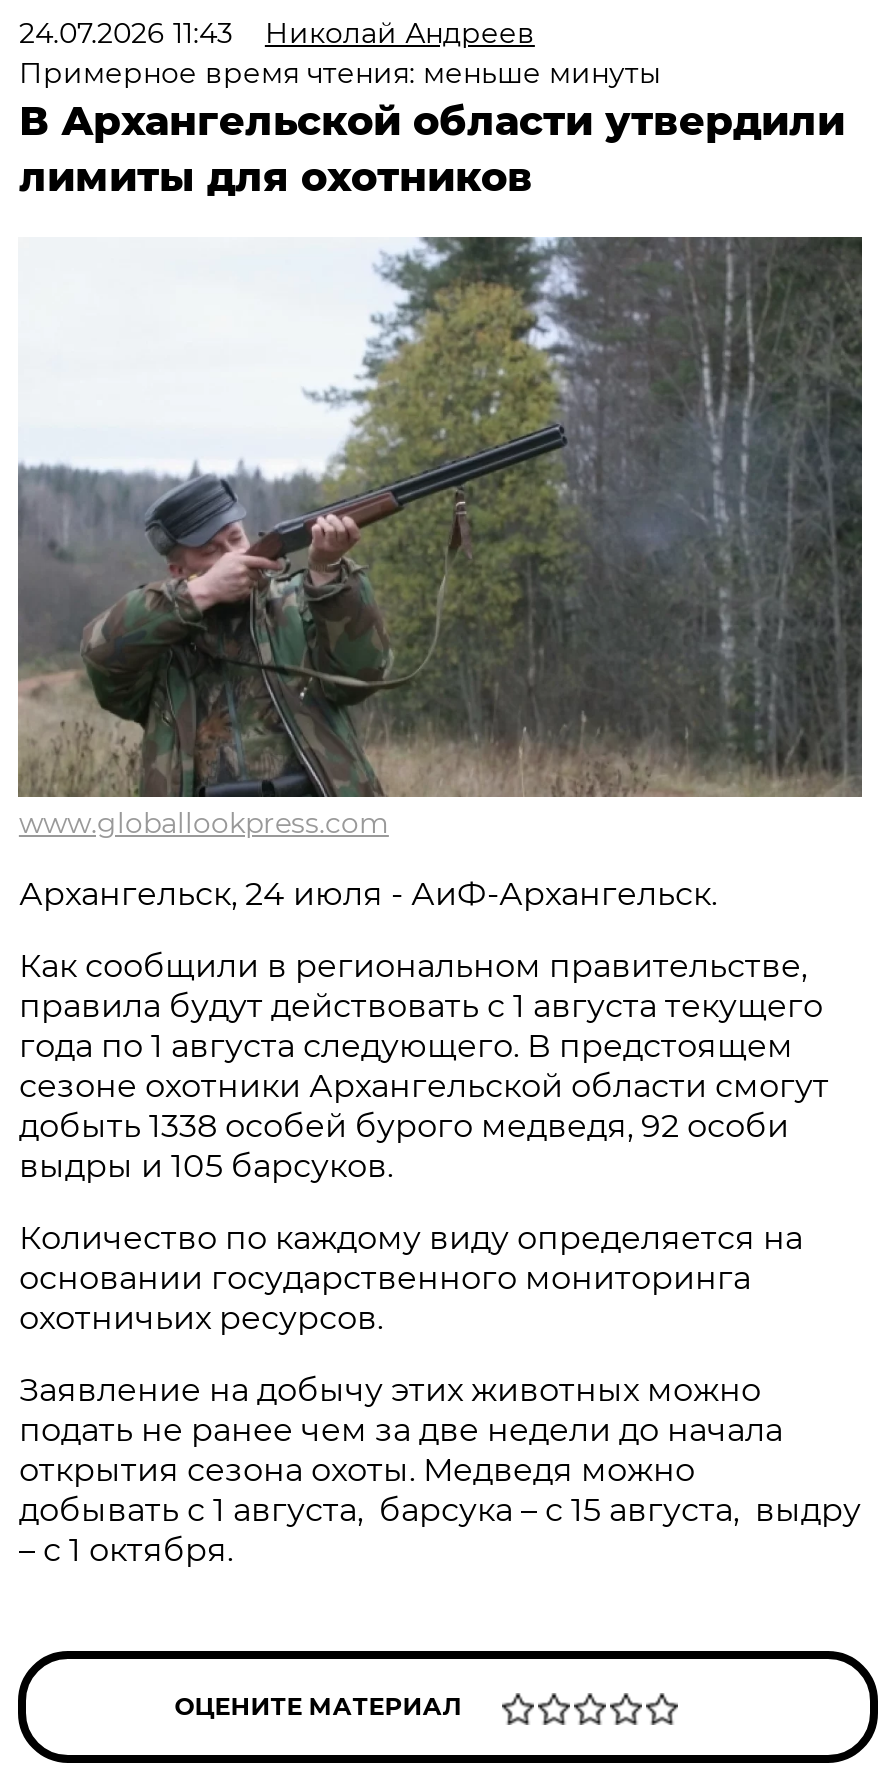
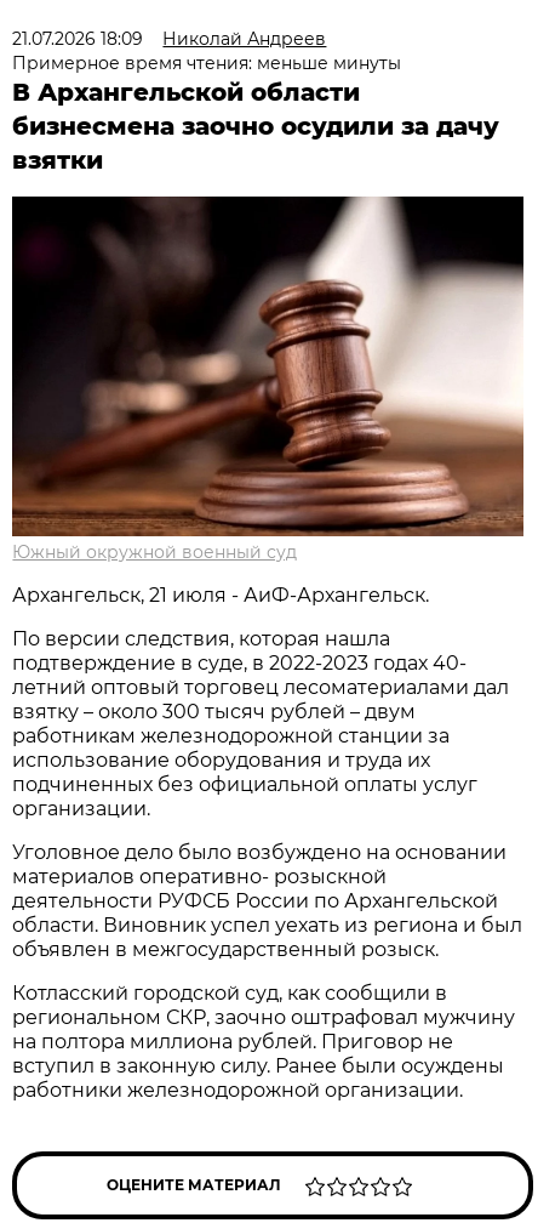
- 24.07.2026 11:43 Николай Андреев
+ 21.07.2026 18:09 Николай Андреев

- В Архангельской области утвердили
- лимиты для охотников
+ В Архангельской области
+ бизнесмена заочно осудили за дачу
+ взятки

- [image]
- www.globallookpress.com
+ [image]
+ Южный окружной военный суд

- Архангельск, 24 июля - АиФ-Архангельск.
+ Архангельск, 21 июля - АиФ-Архангельск.

- Как сообщили в региональном правительстве,
- правила будут действовать с 1 августа текущего
- года по 1 августа следующего. В предстоящем
- сезоне охотники Архангельской области смогут
- добыть 1338 особей бурого медведя, 92 особи
- выдры и 105 барсуков.
+ По версии следствия, которая нашла
+ подтверждение в суде, в 2022-2023 годах 40-
+ летний оптовый торговец лесоматериалами дал
+ взятку – около 300 тысяч рублей – двум
+ работникам железнодорожной станции за
+ использование оборудования и труда их
+ подчиненных без официальной оплаты услуг
+ организации.

- Количество по каждому виду определяется на
- основании государственного мониторинга
- охотничьих ресурсов.
+ Уголовное дело было возбуждено на основании
+ материалов оперативно- розыскной
+ деятельности РУФСБ России по Архангельской
+ области. Виновник успел уехать из региона и был
+ объявлен в межгосударственный розыск.

- Заявление на добычу этих животных можно
- подать не ранее чем за две недели до начала
- открытия сезона охоты. Медведя можно
- добывать с 1 августа, барсука – с 15 августа, выдру
- – с 1 октября.
+ Котласский городской суд, как сообщили в
+ региональном СКР, заочно оштрафовал мужчину
+ на полтора миллиона рублей. Приговор не
+ вступил в законную силу. Ранее были осуждены
+ работники железнодорожной организации.
